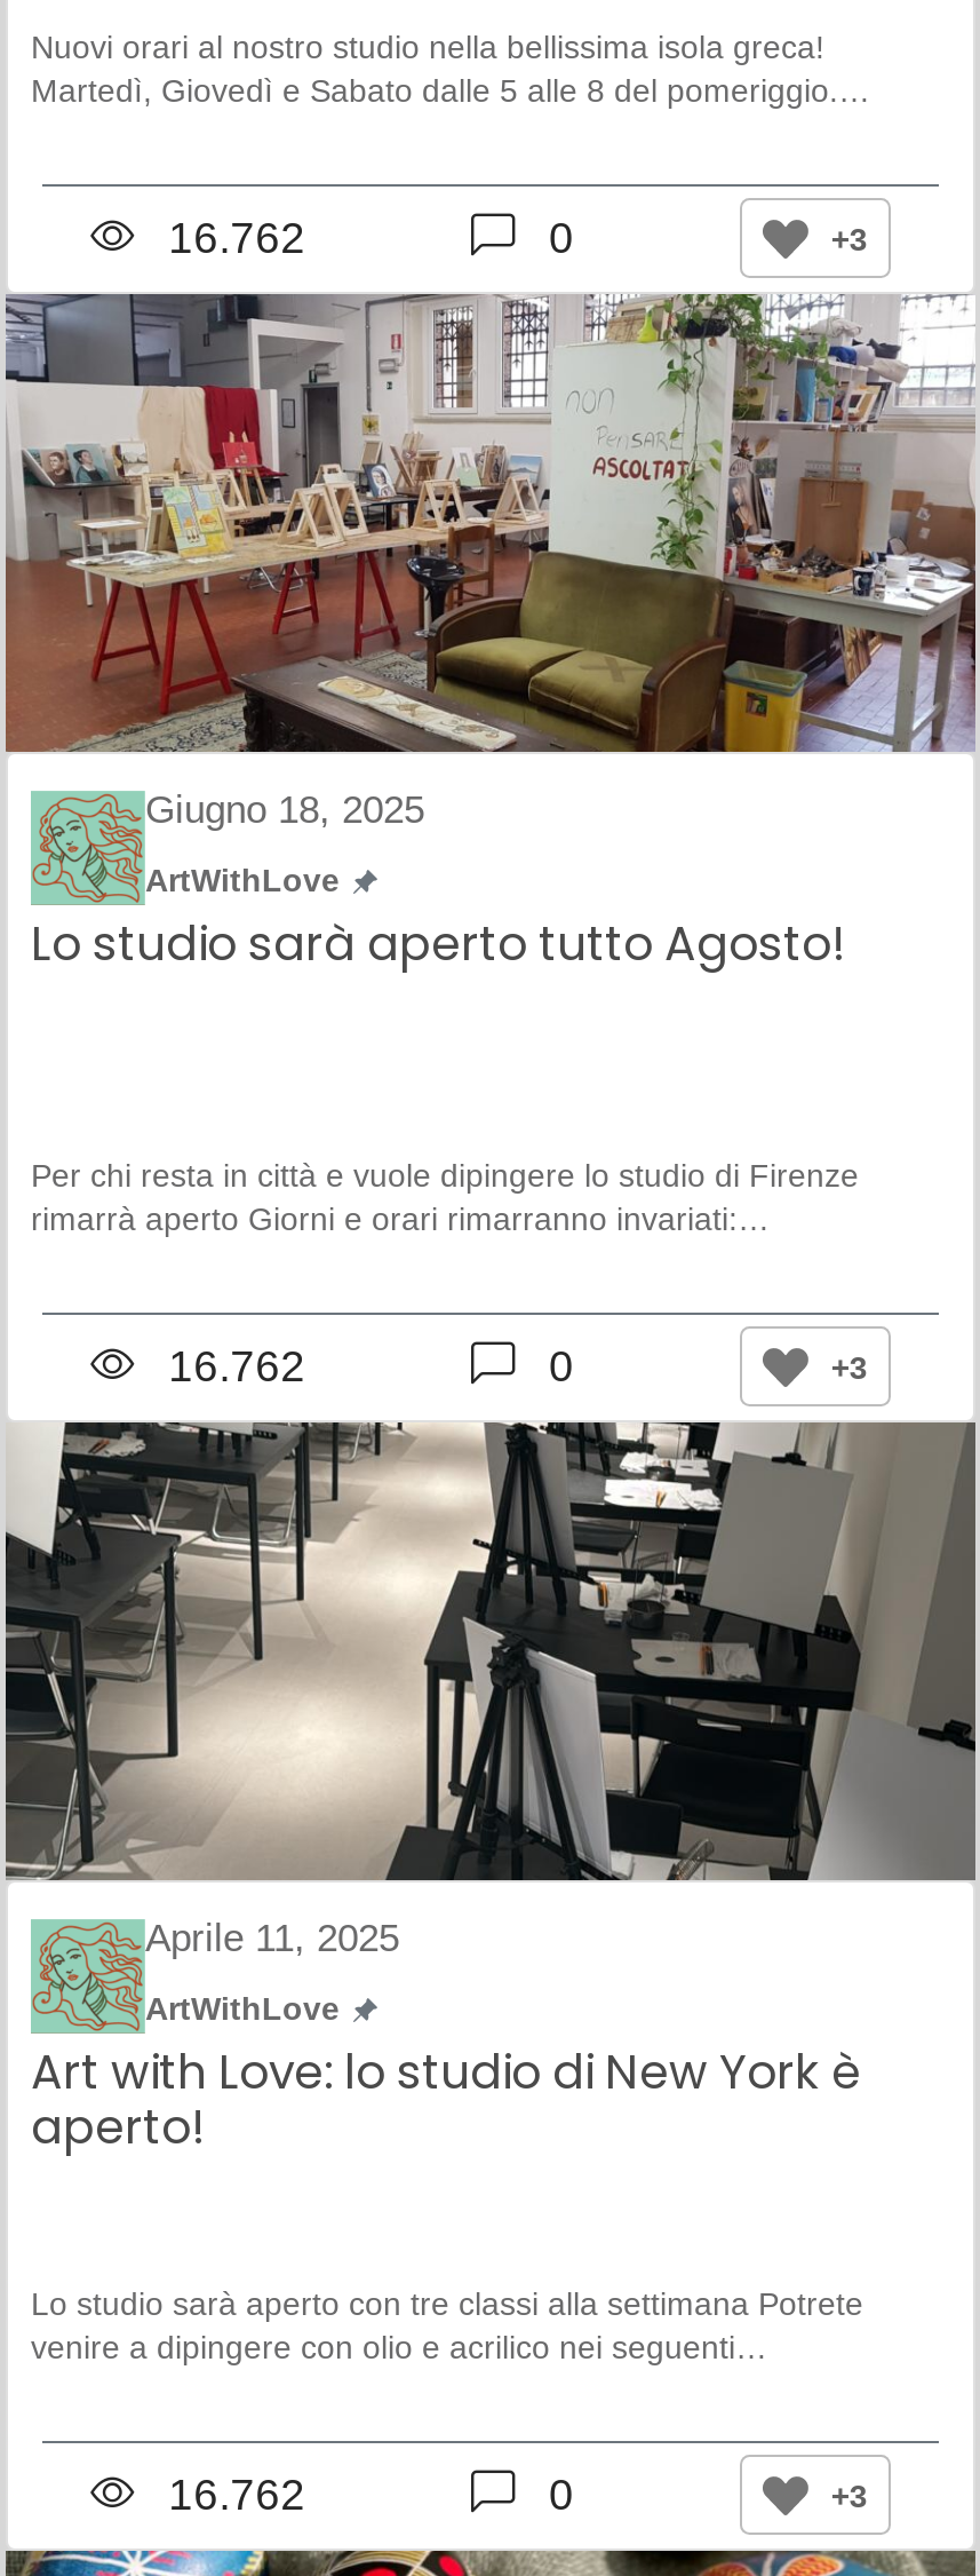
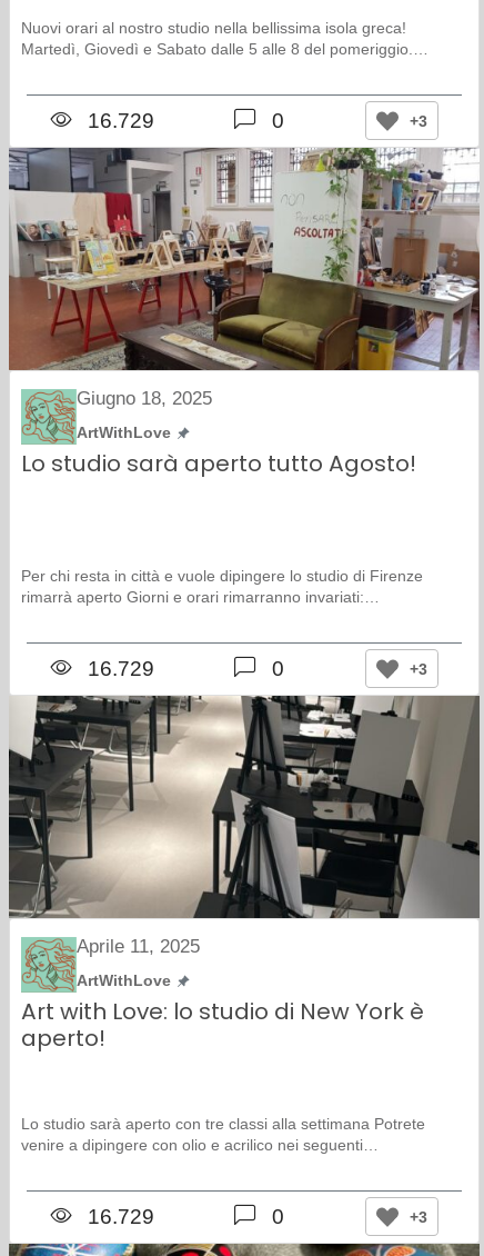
- 16.762
+ 16.729

- 16.762
+ 16.729

- 16.762
+ 16.729
